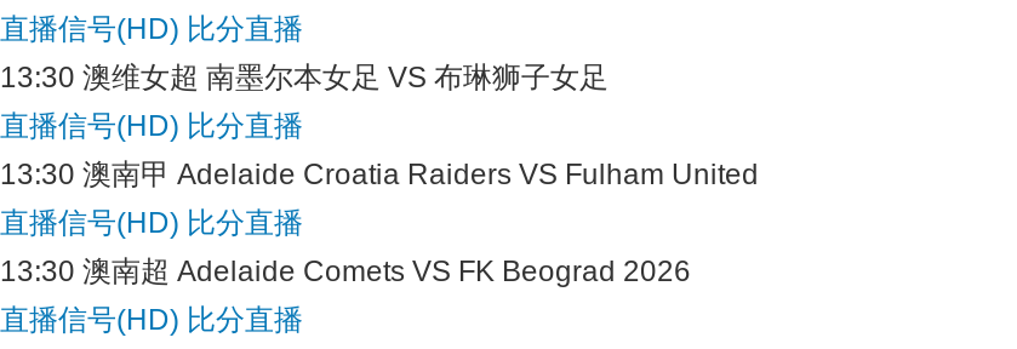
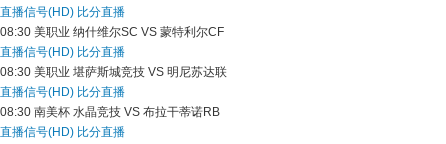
- 13:30 澳维女超南墨尔本女足 VS 布琳狮子女足
+ 08:30 美职业纳什维尔SC VS 蒙特利尔CF

- 13:30 澳南甲Adelaide Croatia Raiders VS Fulham United
+ 08:30 美职业堪萨斯城竞技 VS 明尼苏达联

- 13:30 澳南超Adelaide Comets VS FK Beograd 2026
+ 08:30 南美杯水晶竞技 VS 布拉干蒂诺RB
